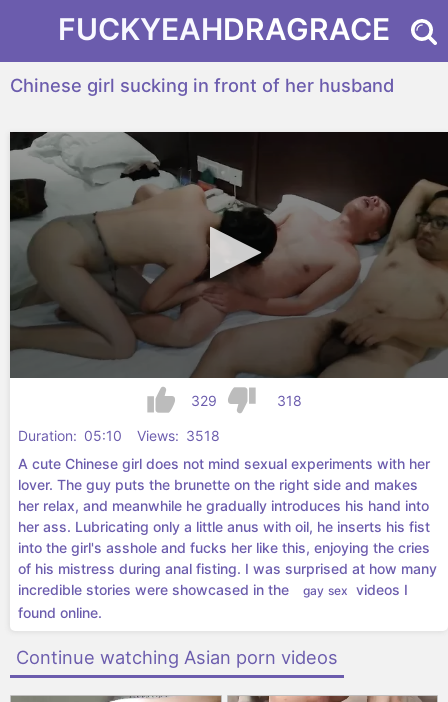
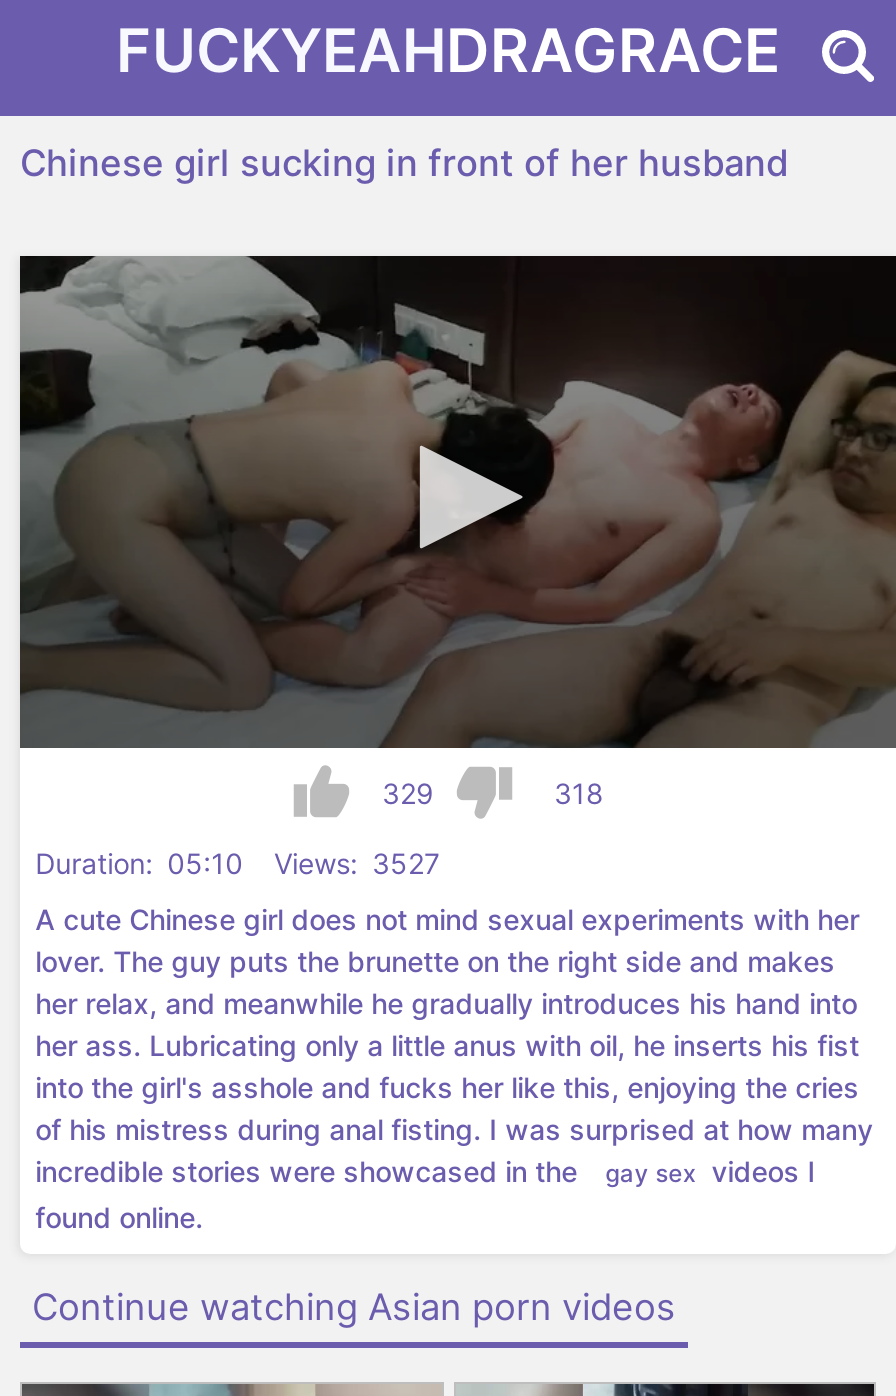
- Duration: 05:10 Views: 3518
+ Duration: 05:10 Views: 3527
